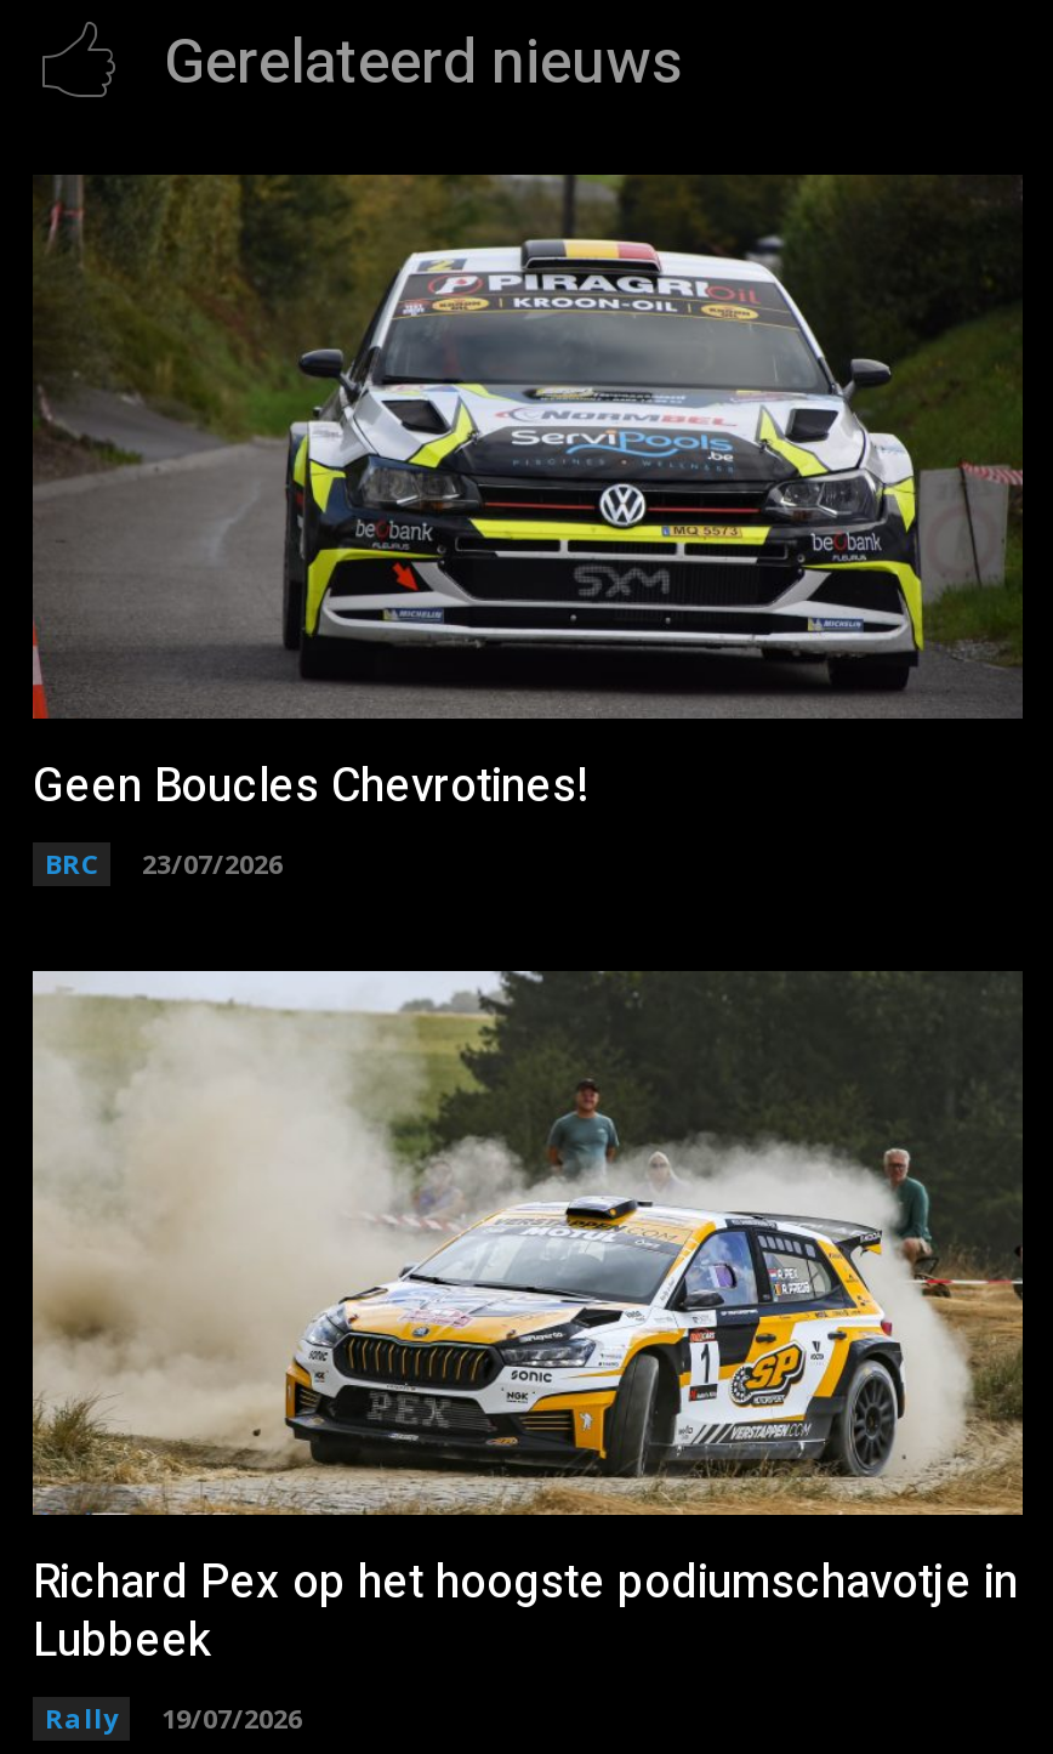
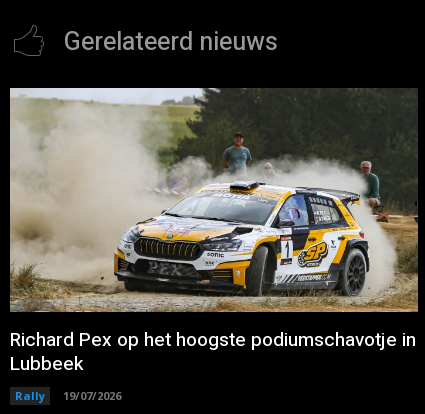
- [image]
- Geen Boucles Chevrotines!
- BRC
- 23/07/2026
